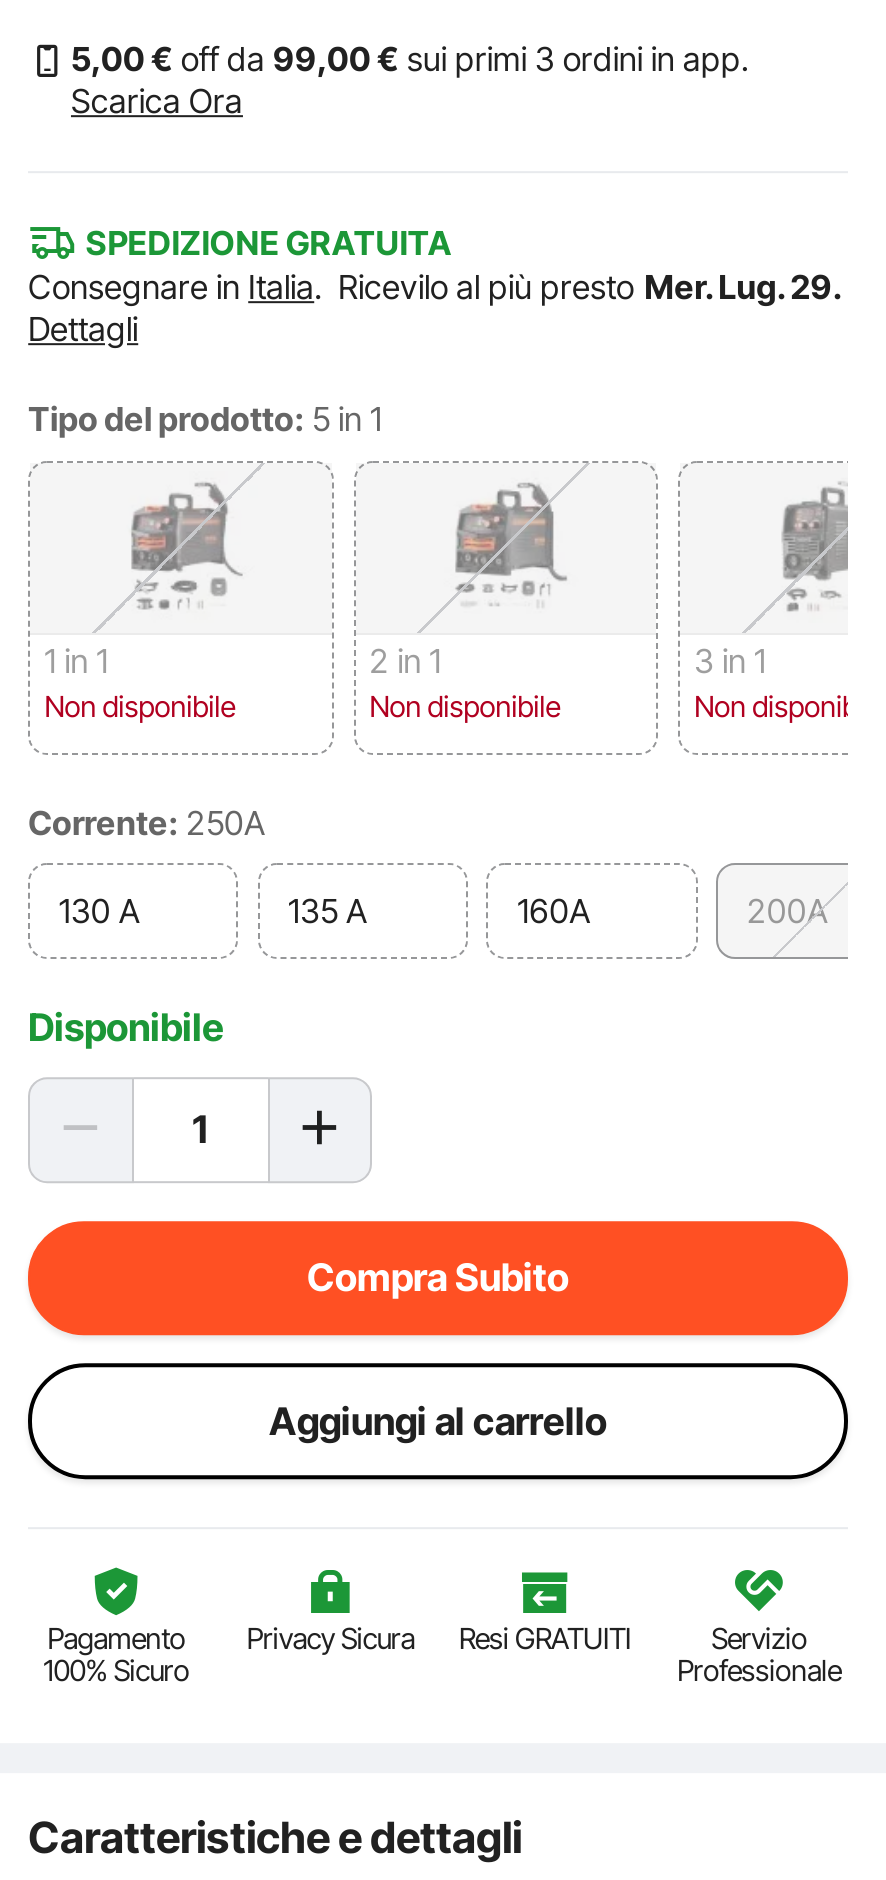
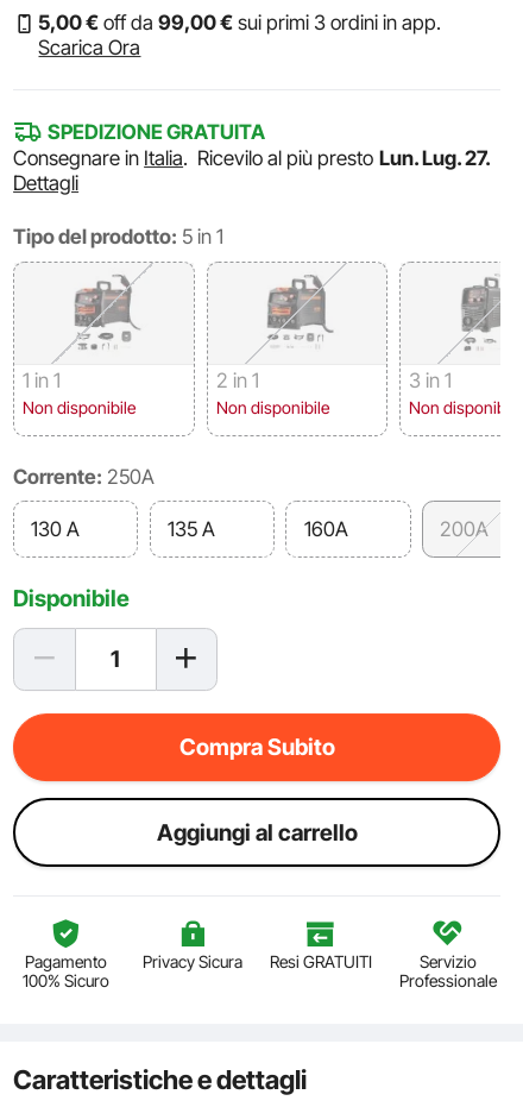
- Consegnare in Italia. Ricevilo al più presto Mer. Lug. 29.
+ Consegnare in Italia. Ricevilo al più presto Lun. Lug. 27.
